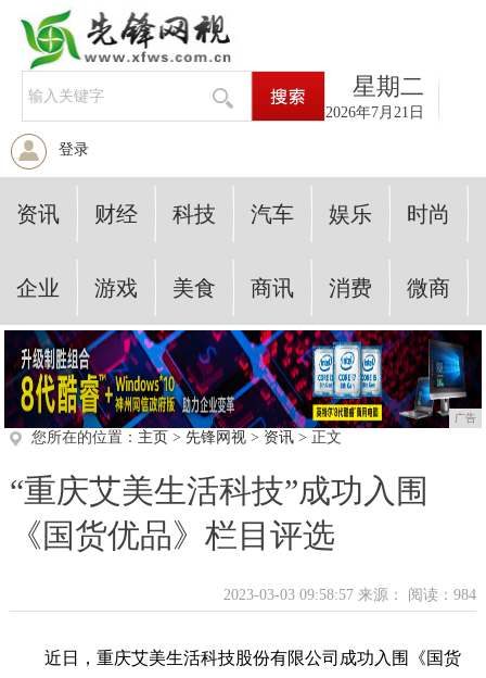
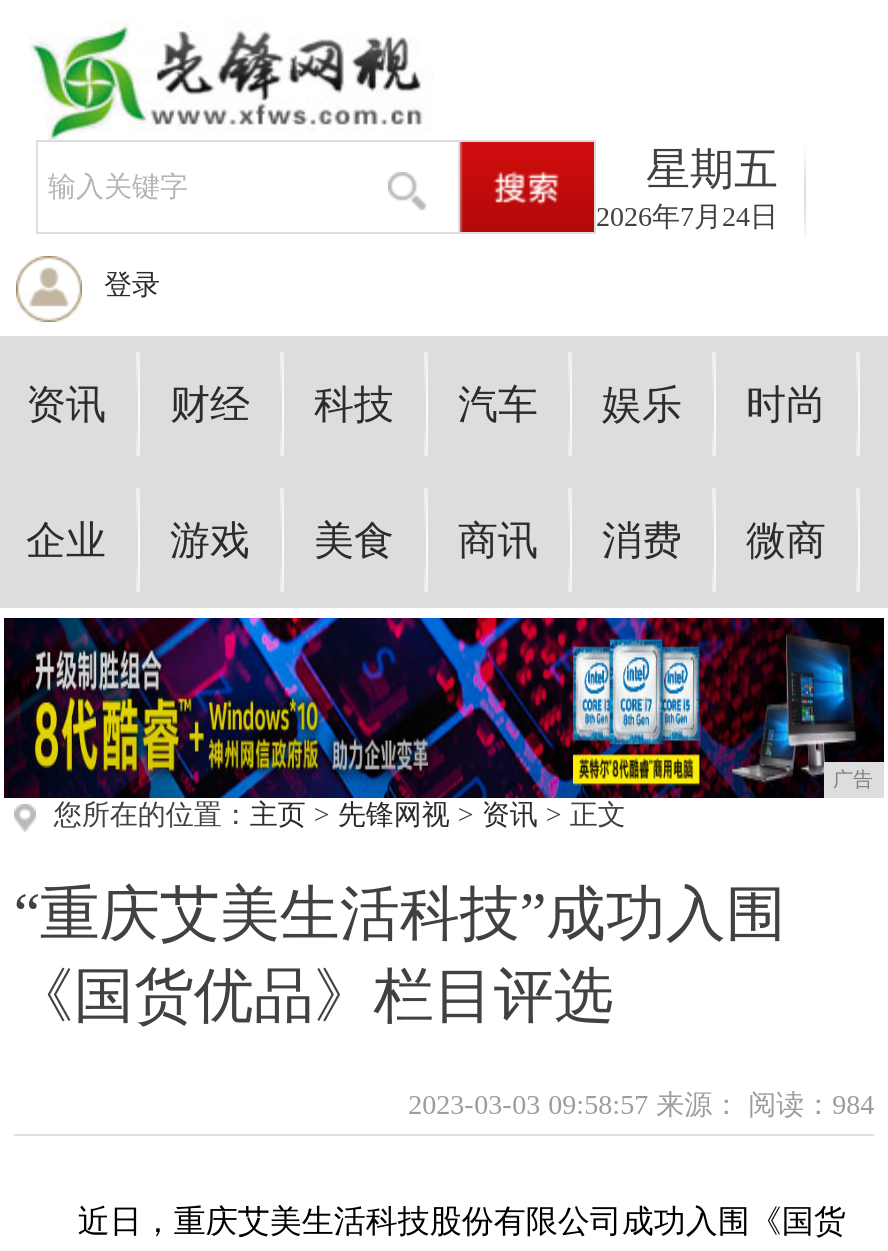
- 星期二
+ 星期五

- 2026年7月21日
+ 2026年7月24日
